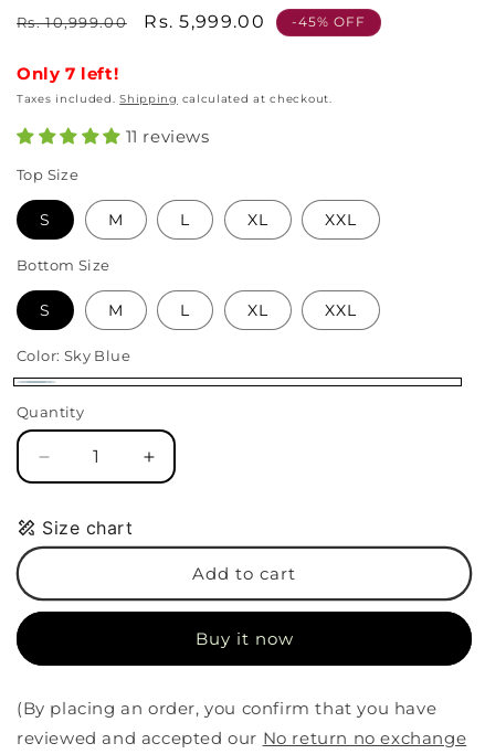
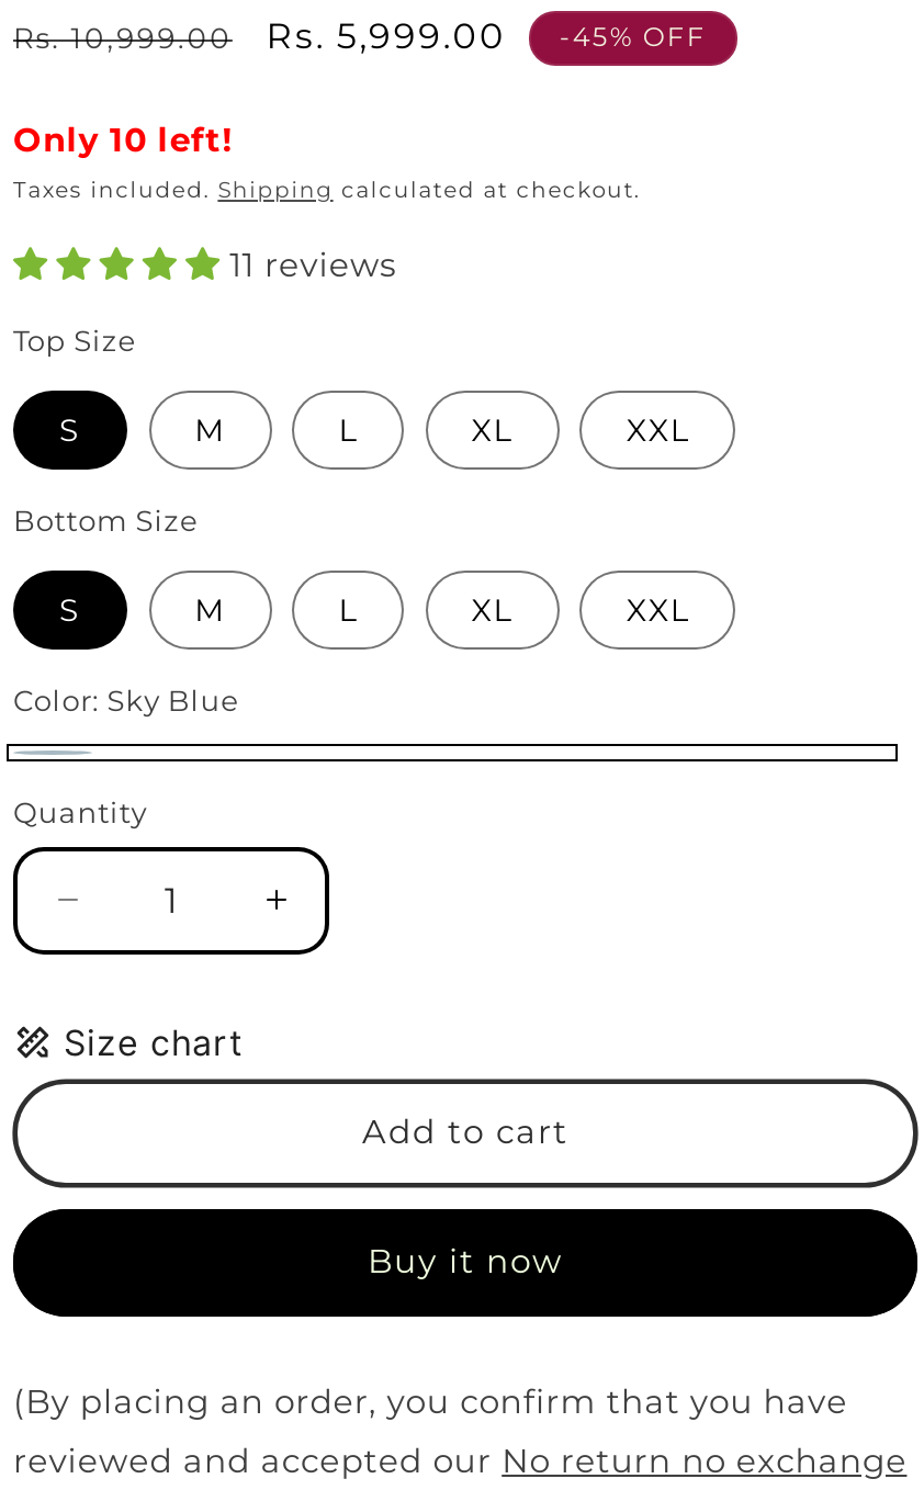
- Only 7 left!
+ Only 10 left!
